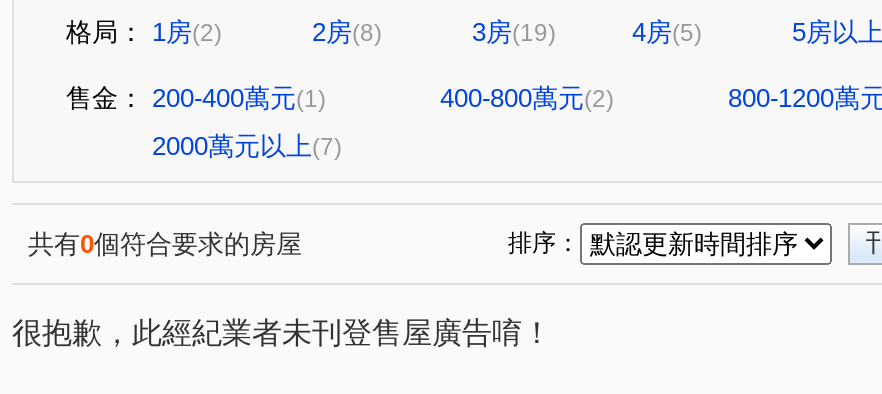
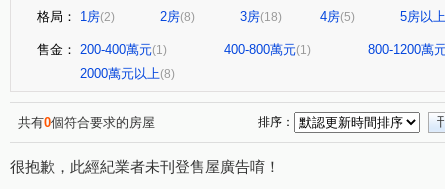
- 3房(19)
+ 3房(18)

- 400-800萬元(2)
+ 400-800萬元(1)

- 2000萬元以上(7)
+ 2000萬元以上(8)
